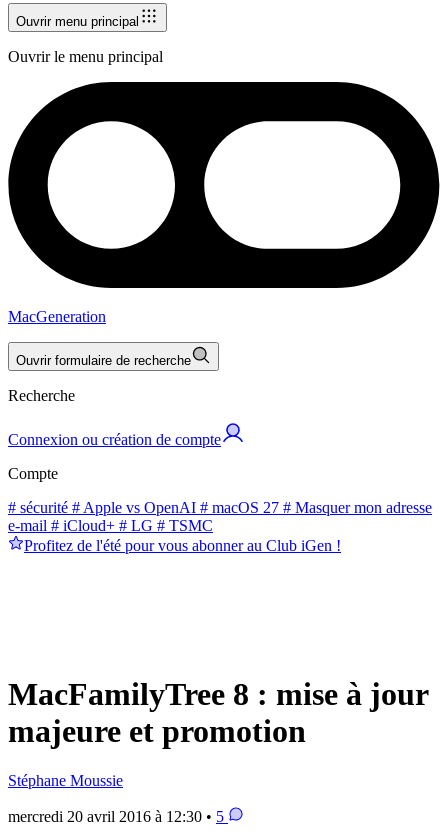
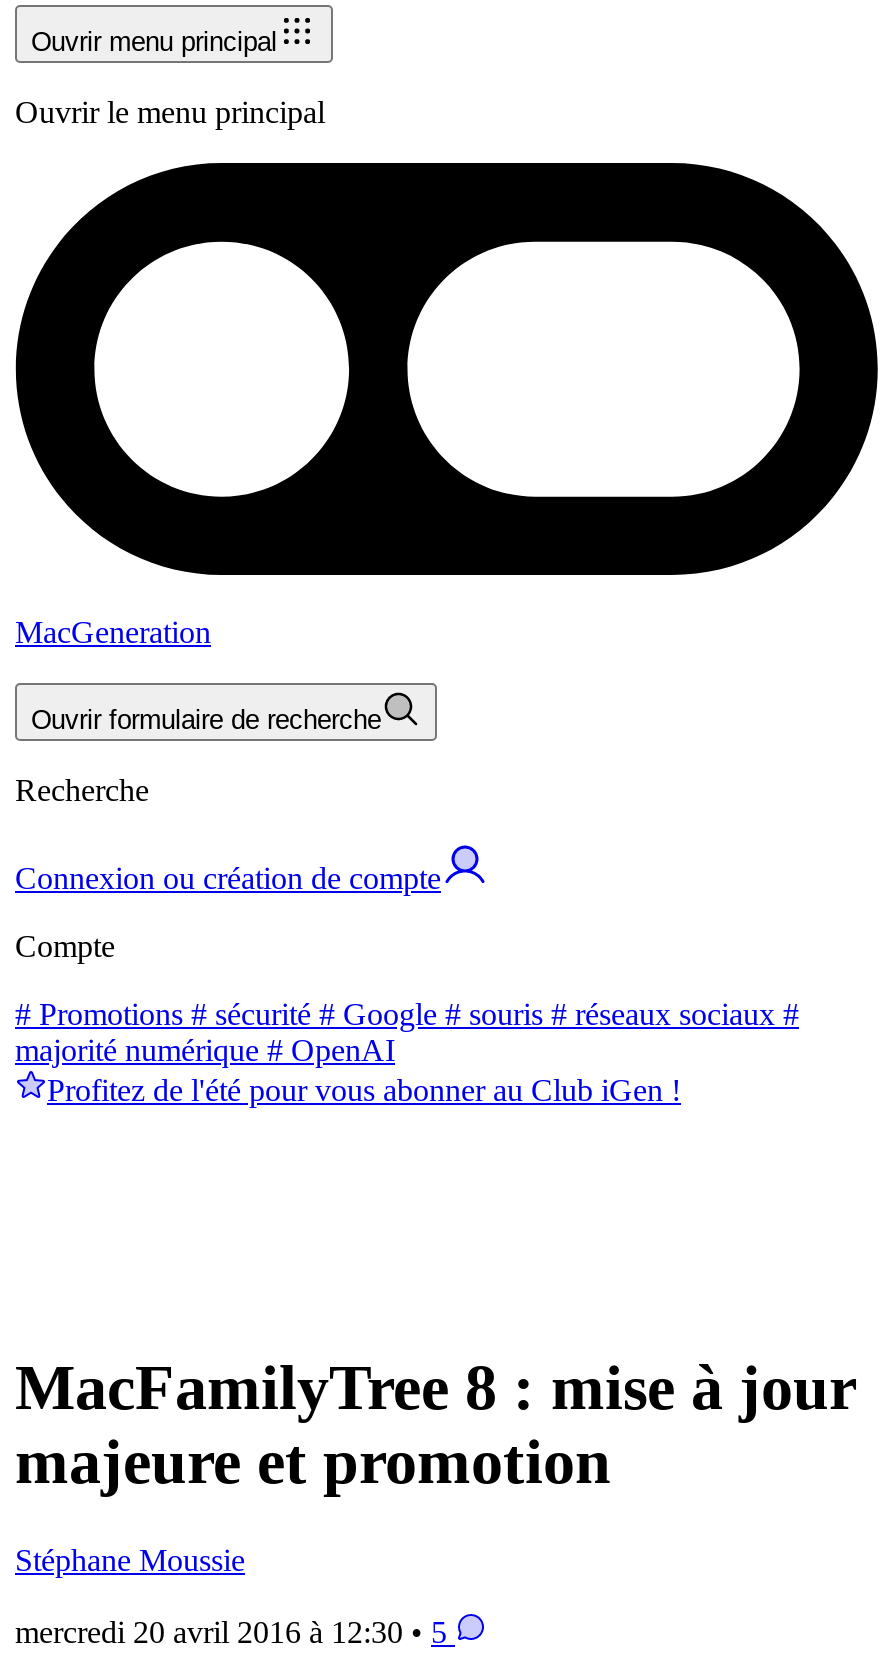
- # sécurité # Apple vs OpenAI # macOS 27 # Masquer mon adresse
- e-mail # iCloud+ # LG # TSMC
+ # Promotions # sécurité # Google # souris # réseaux sociaux #
+ majorité numérique # OpenAI
